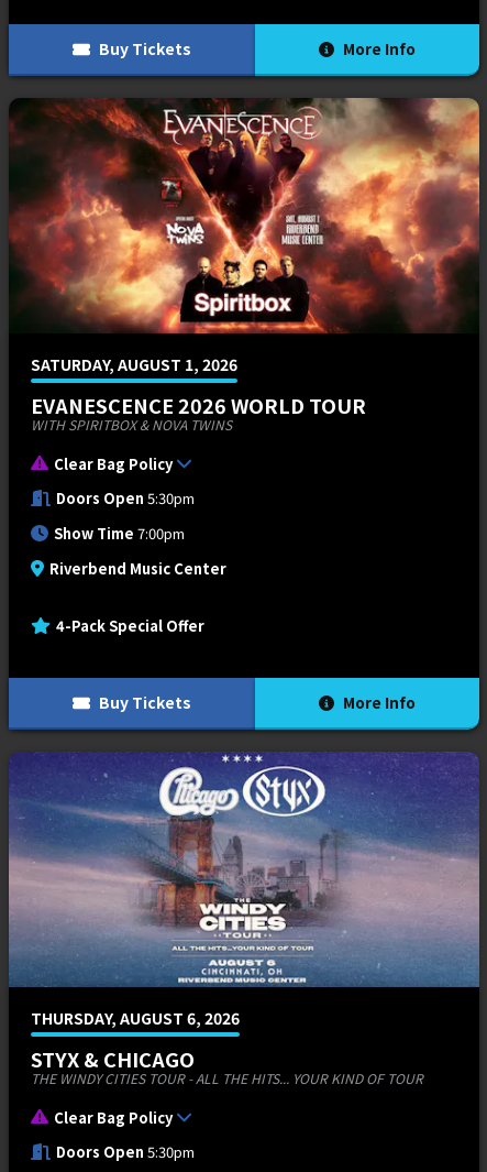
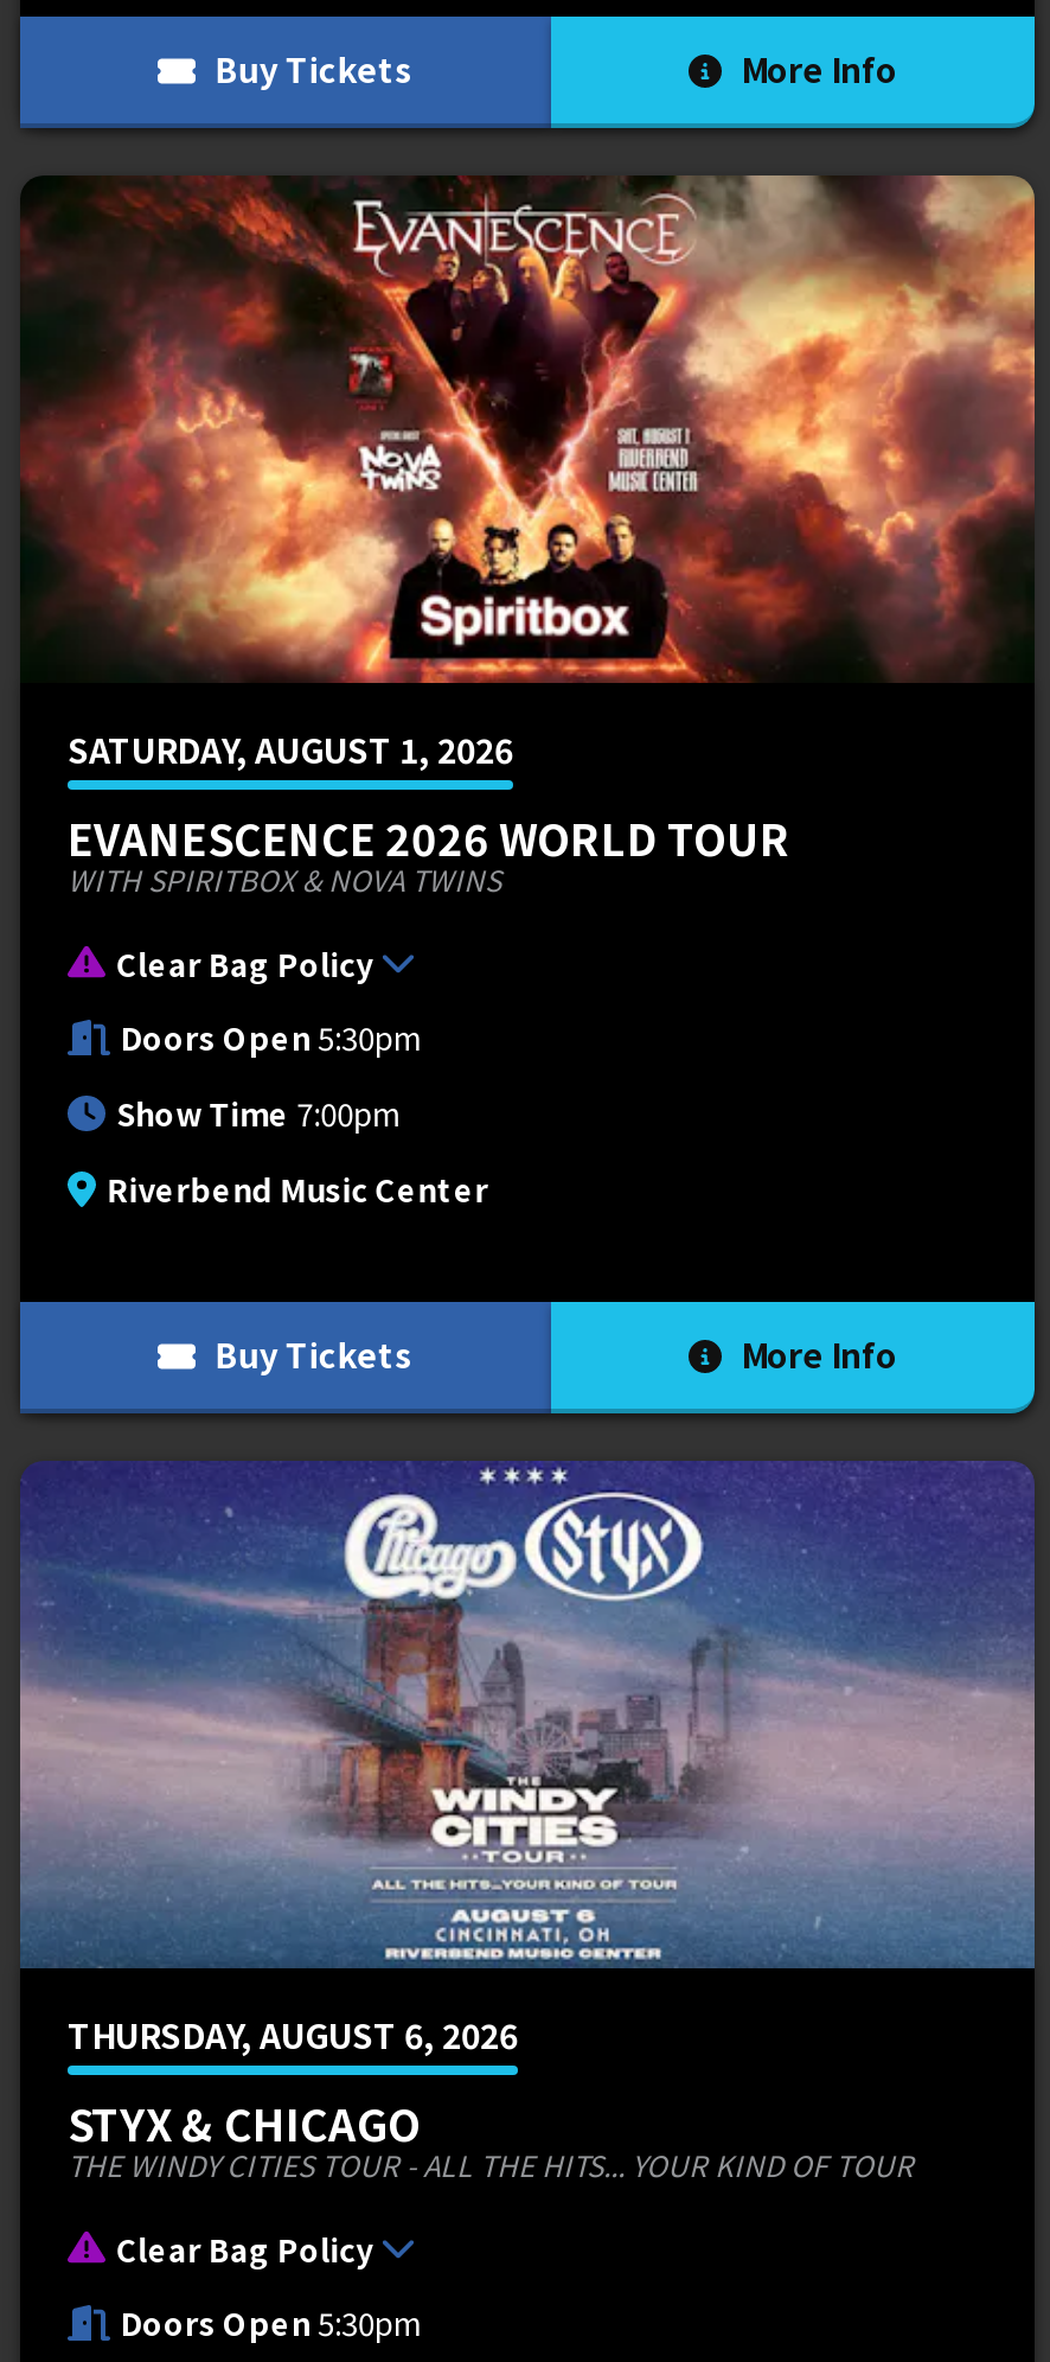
- 4-Pack Special Offer
